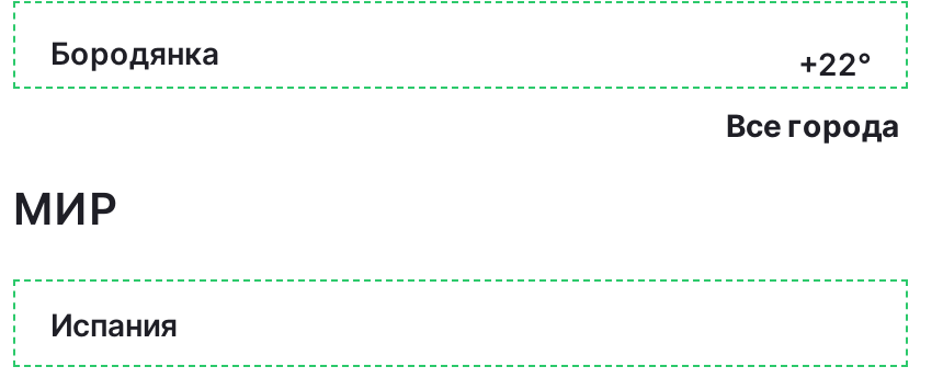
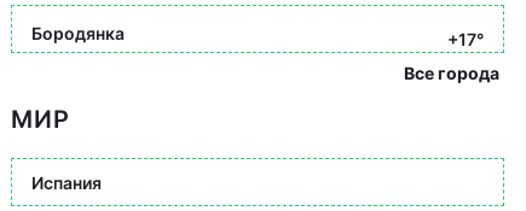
- +22°
+ +17°
